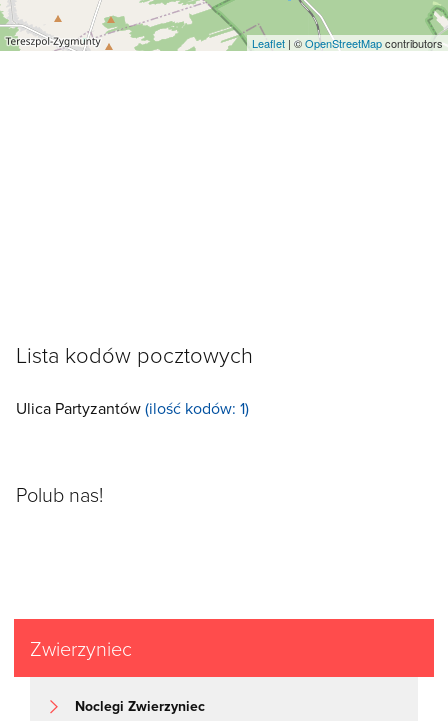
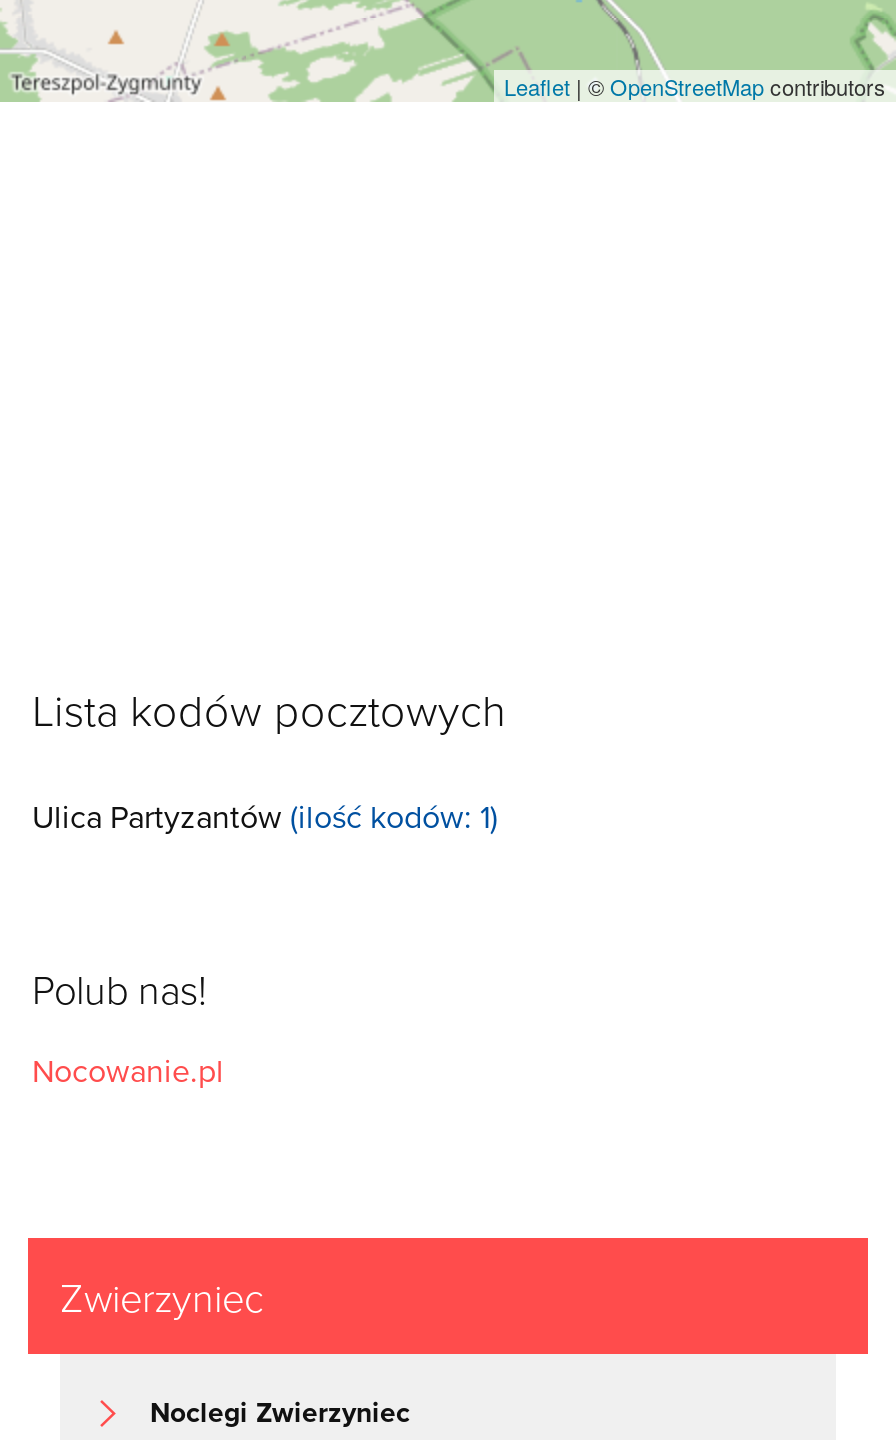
+ Nocowanie.pl
